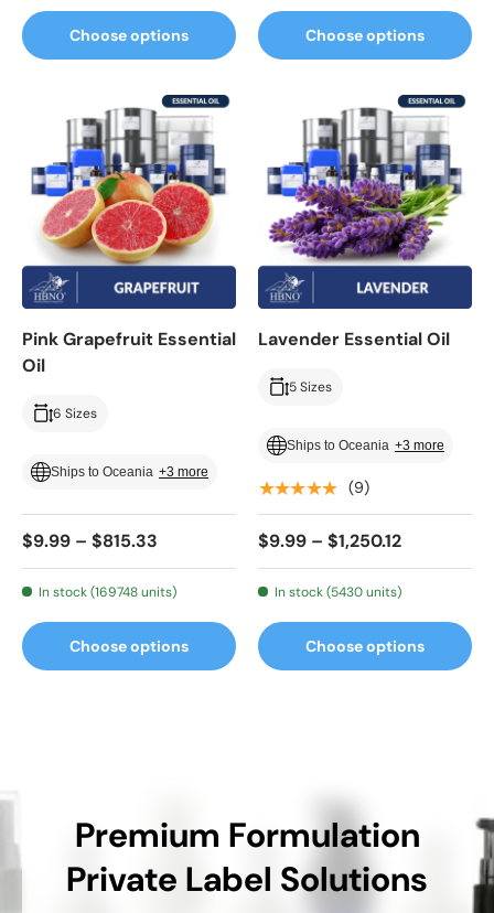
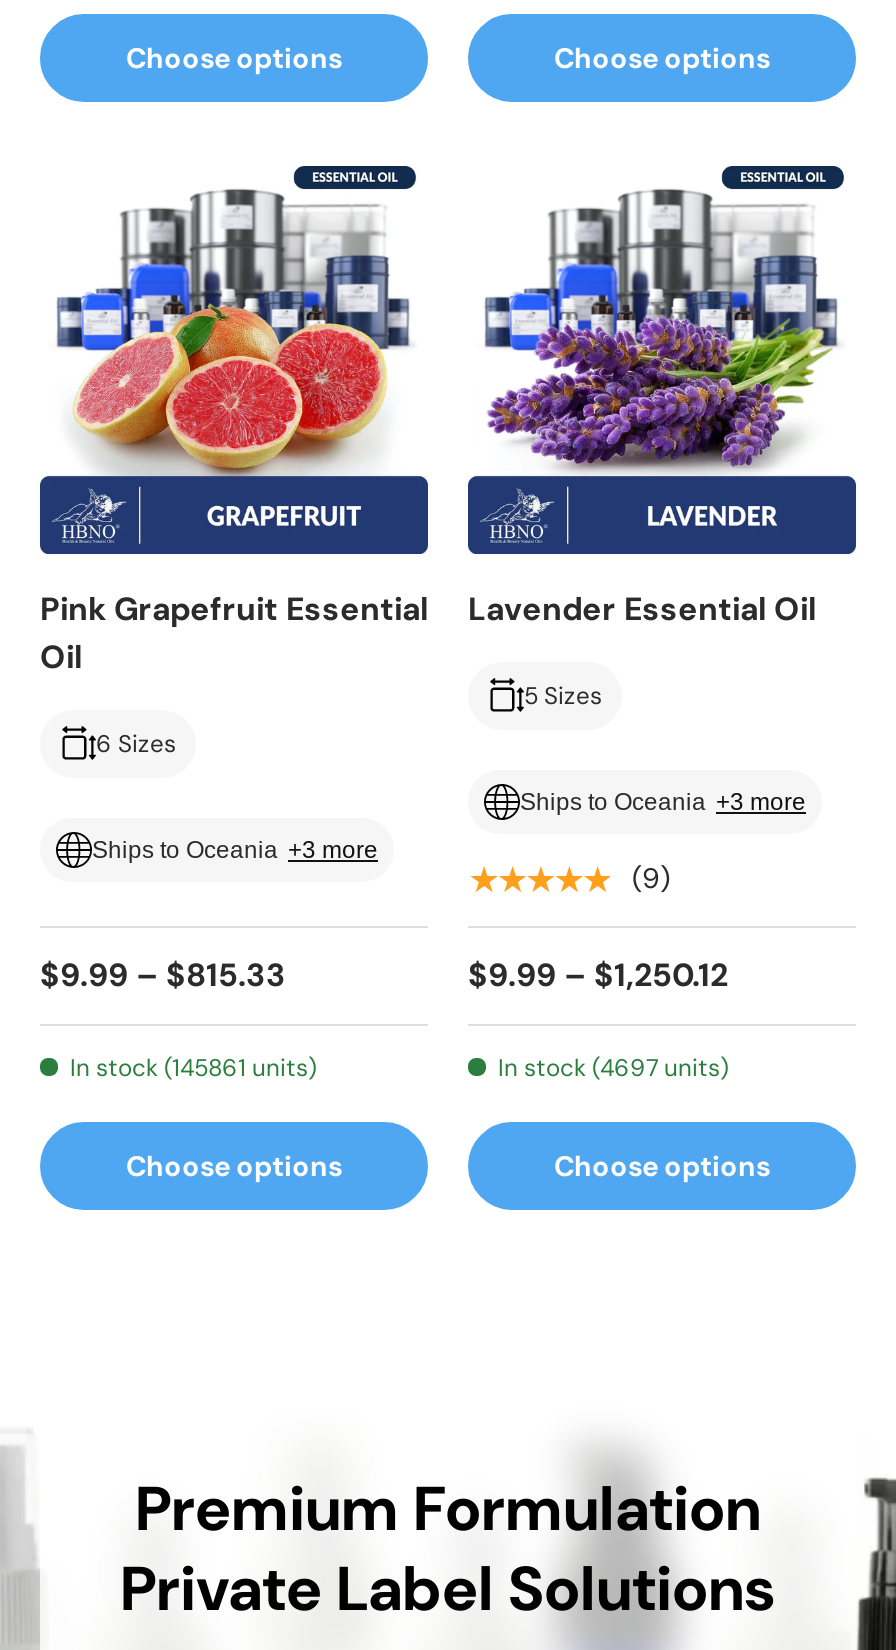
- In stock (169748 units)
+ In stock (145861 units)

- In stock (5430 units)
+ In stock (4697 units)
